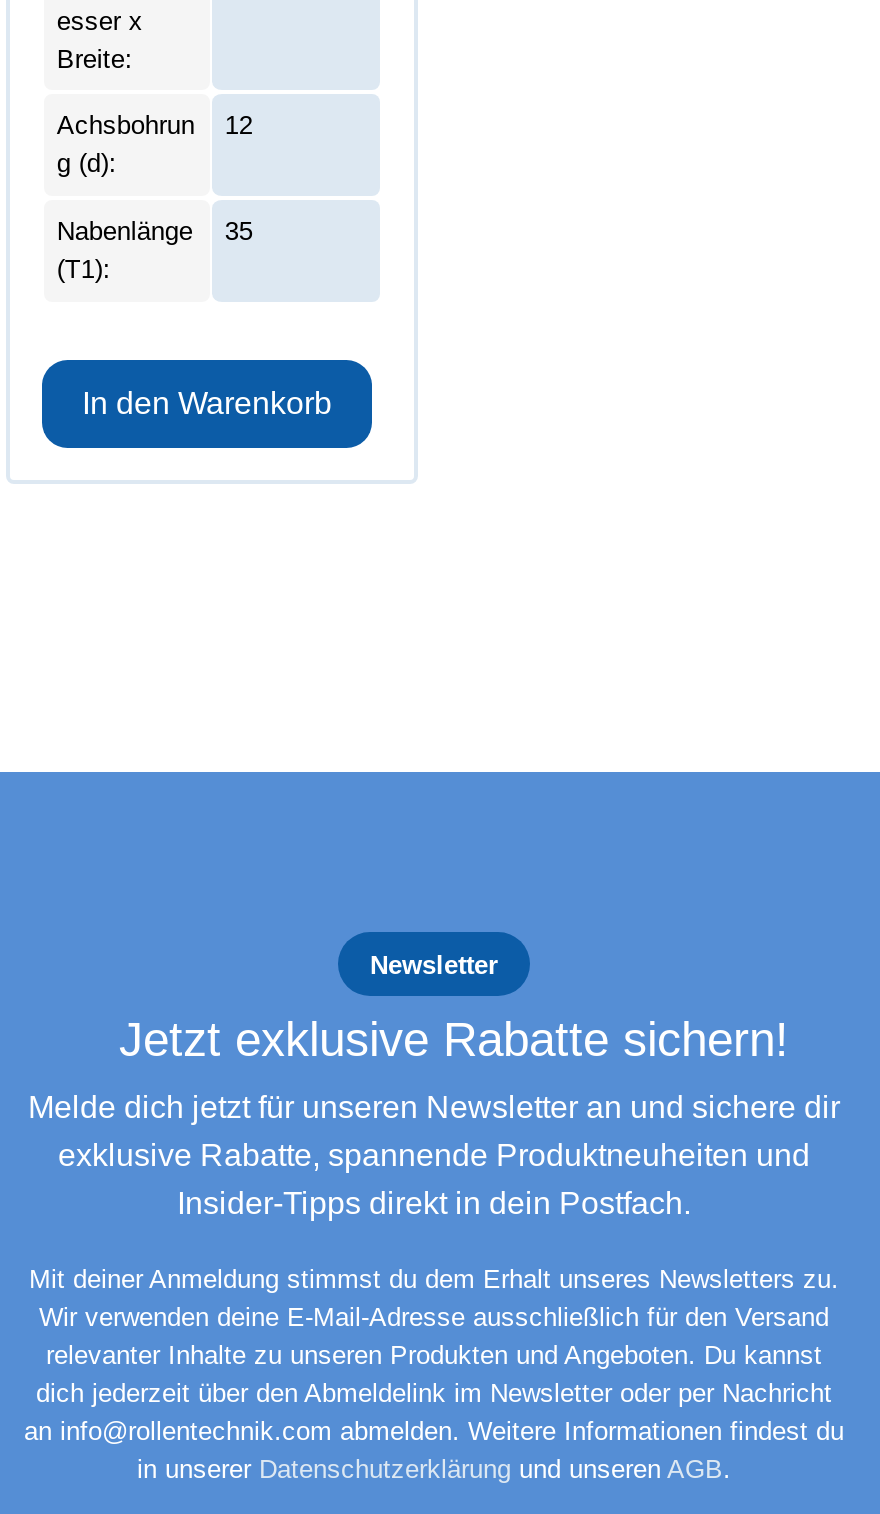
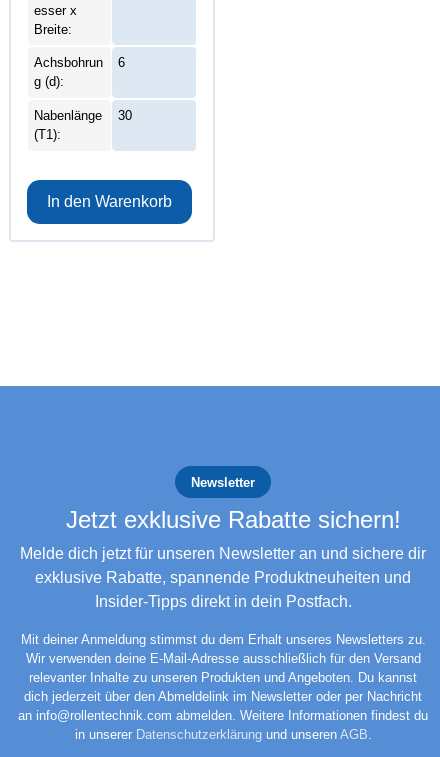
- Achsbohrun 12
+ Achsbohrun 6

- Nabenlänge 35
+ Nabenlänge 30
